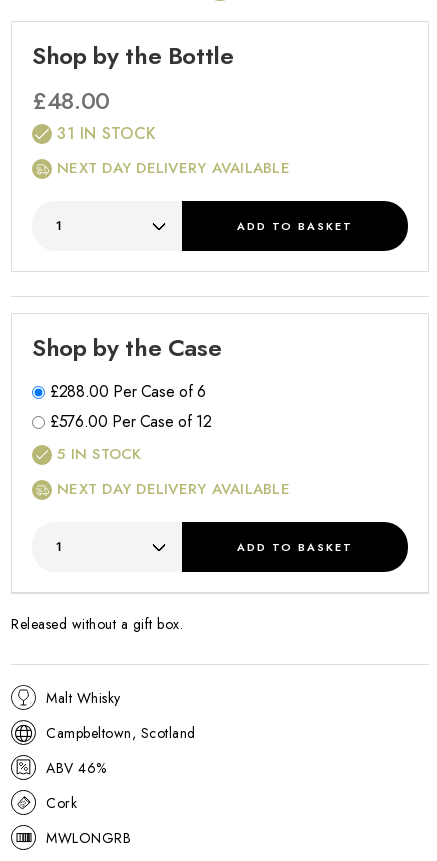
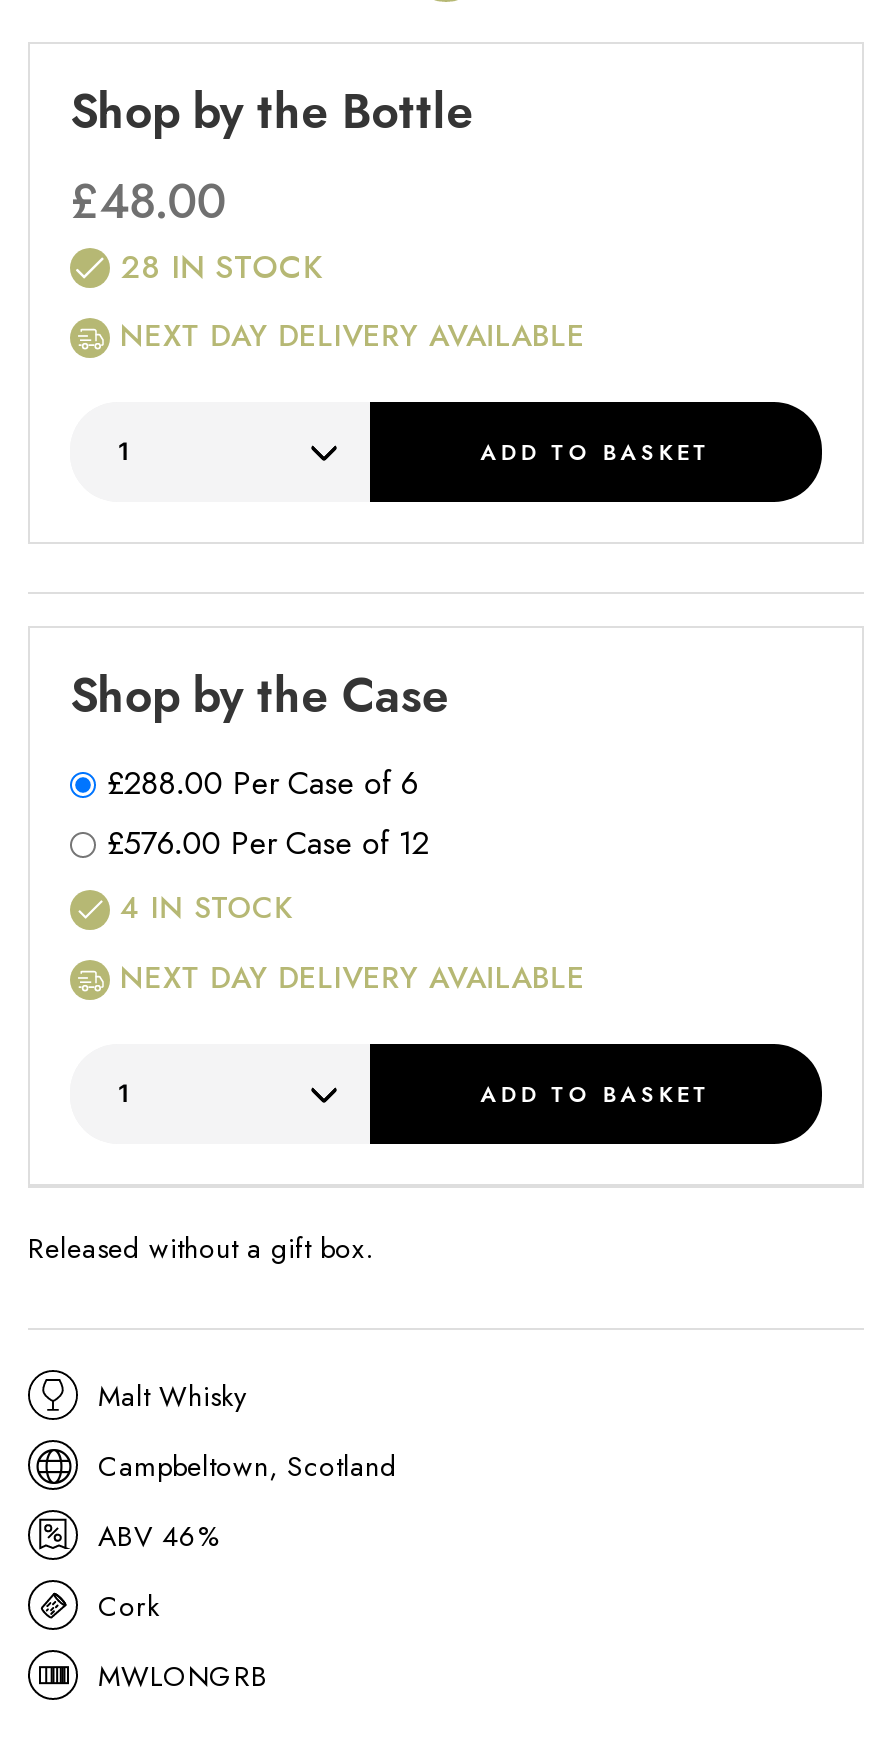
- 31 IN STOCK
+ 28 IN STOCK

- 5 IN STOCK
+ 4 IN STOCK
